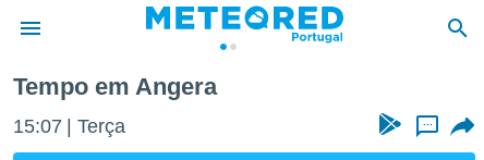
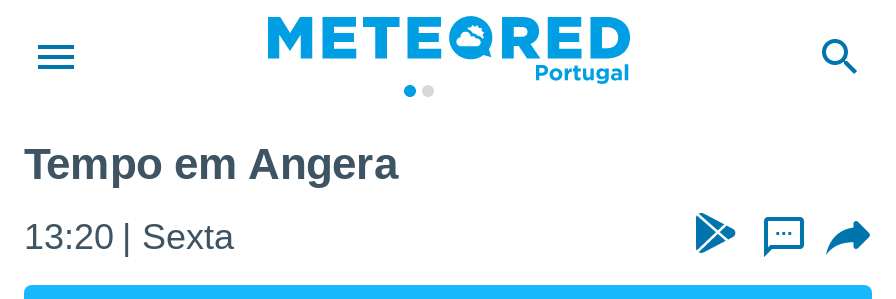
- 15:07 Terça
+ 13:20 Sexta
